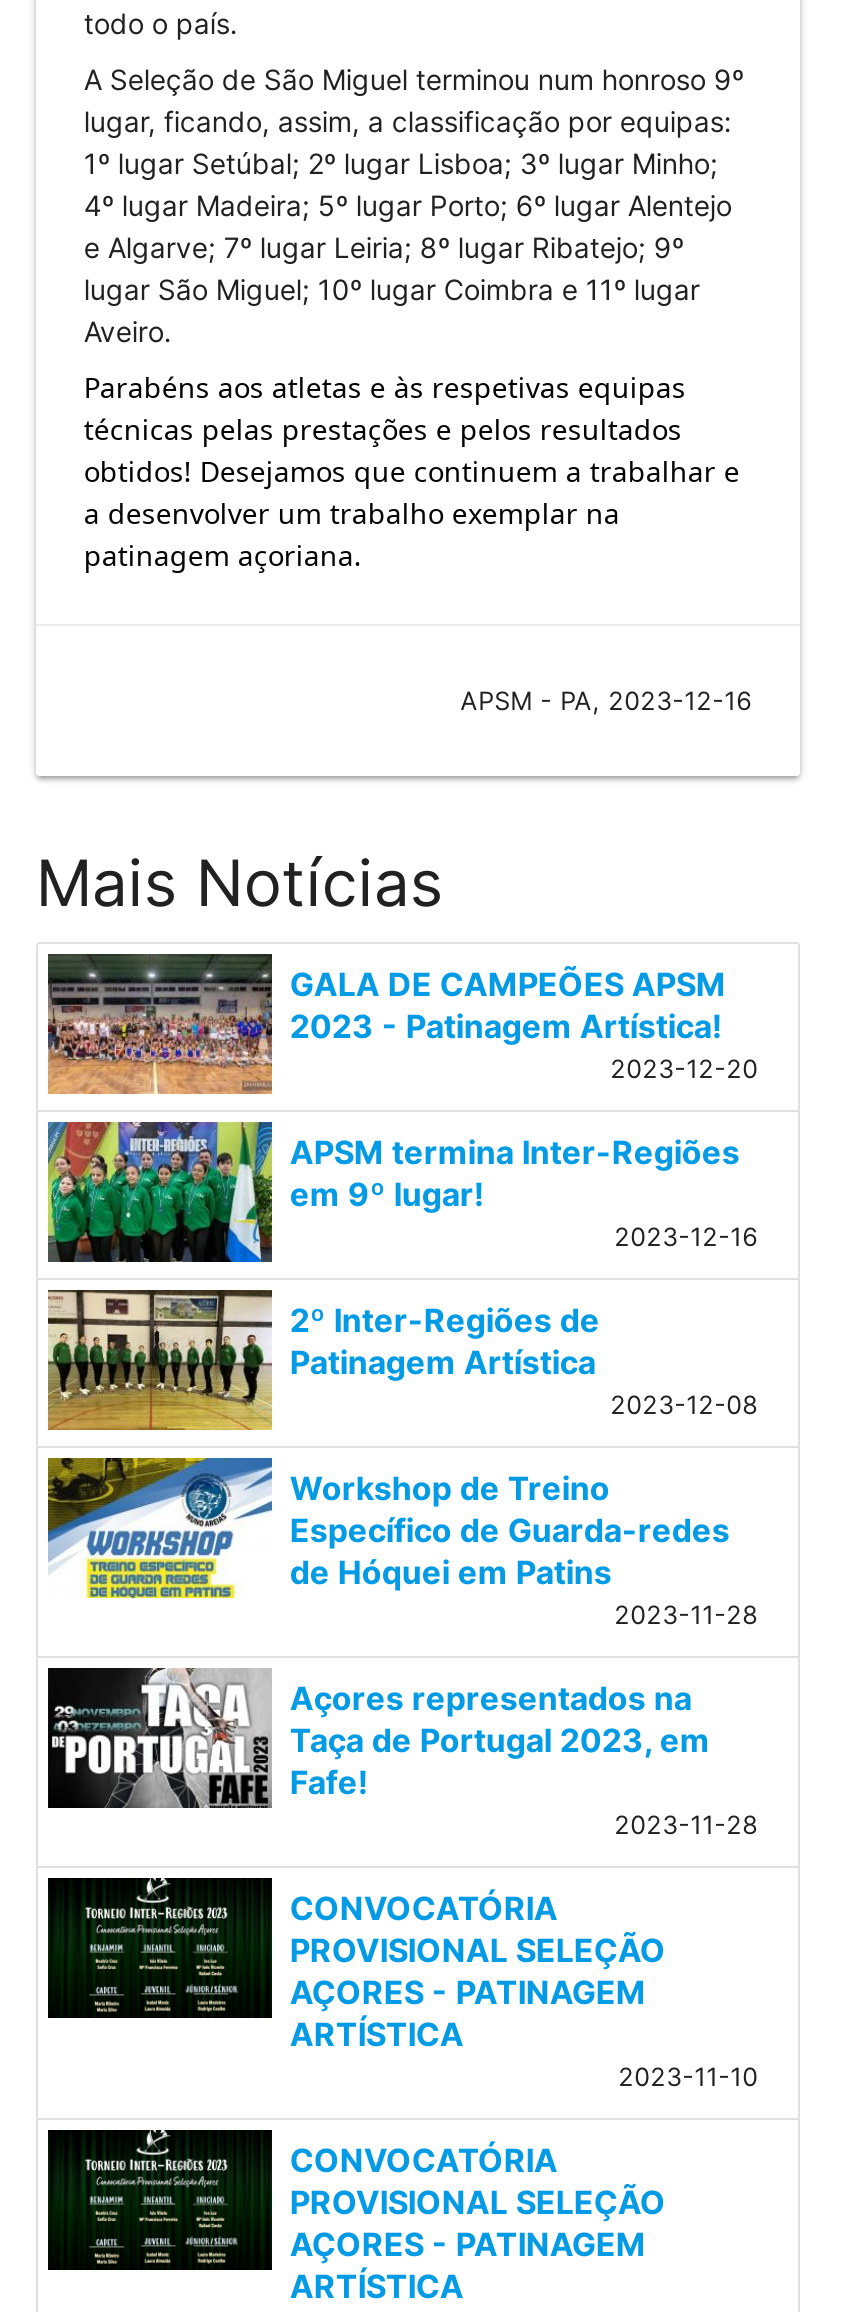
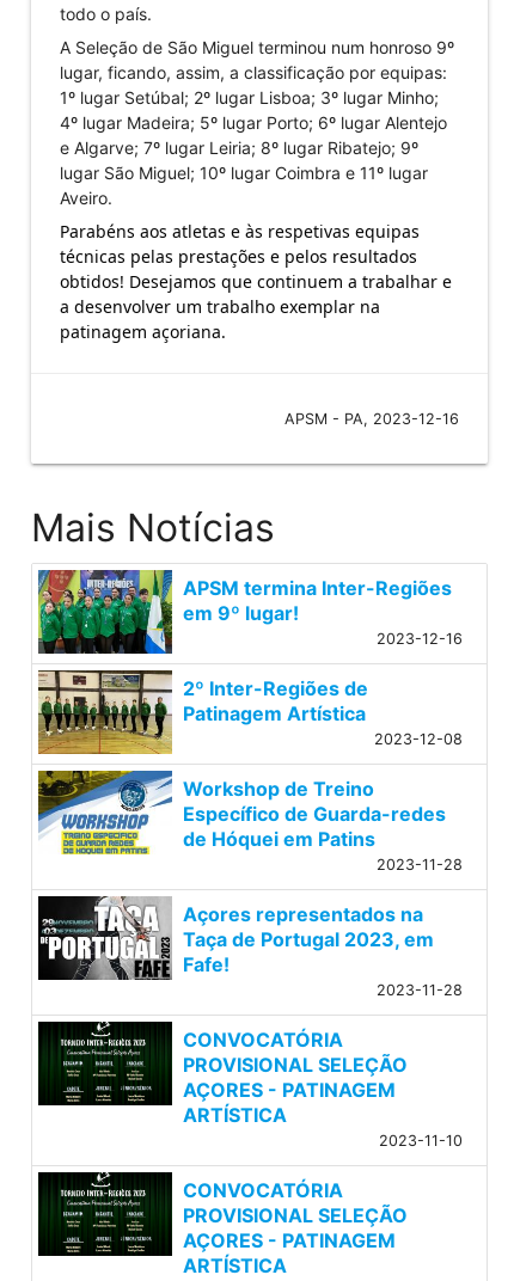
- [image]
- GALA DE CAMPEÕES APSM
- 2023 - Patinagem Artística!
- 2023-12-20
